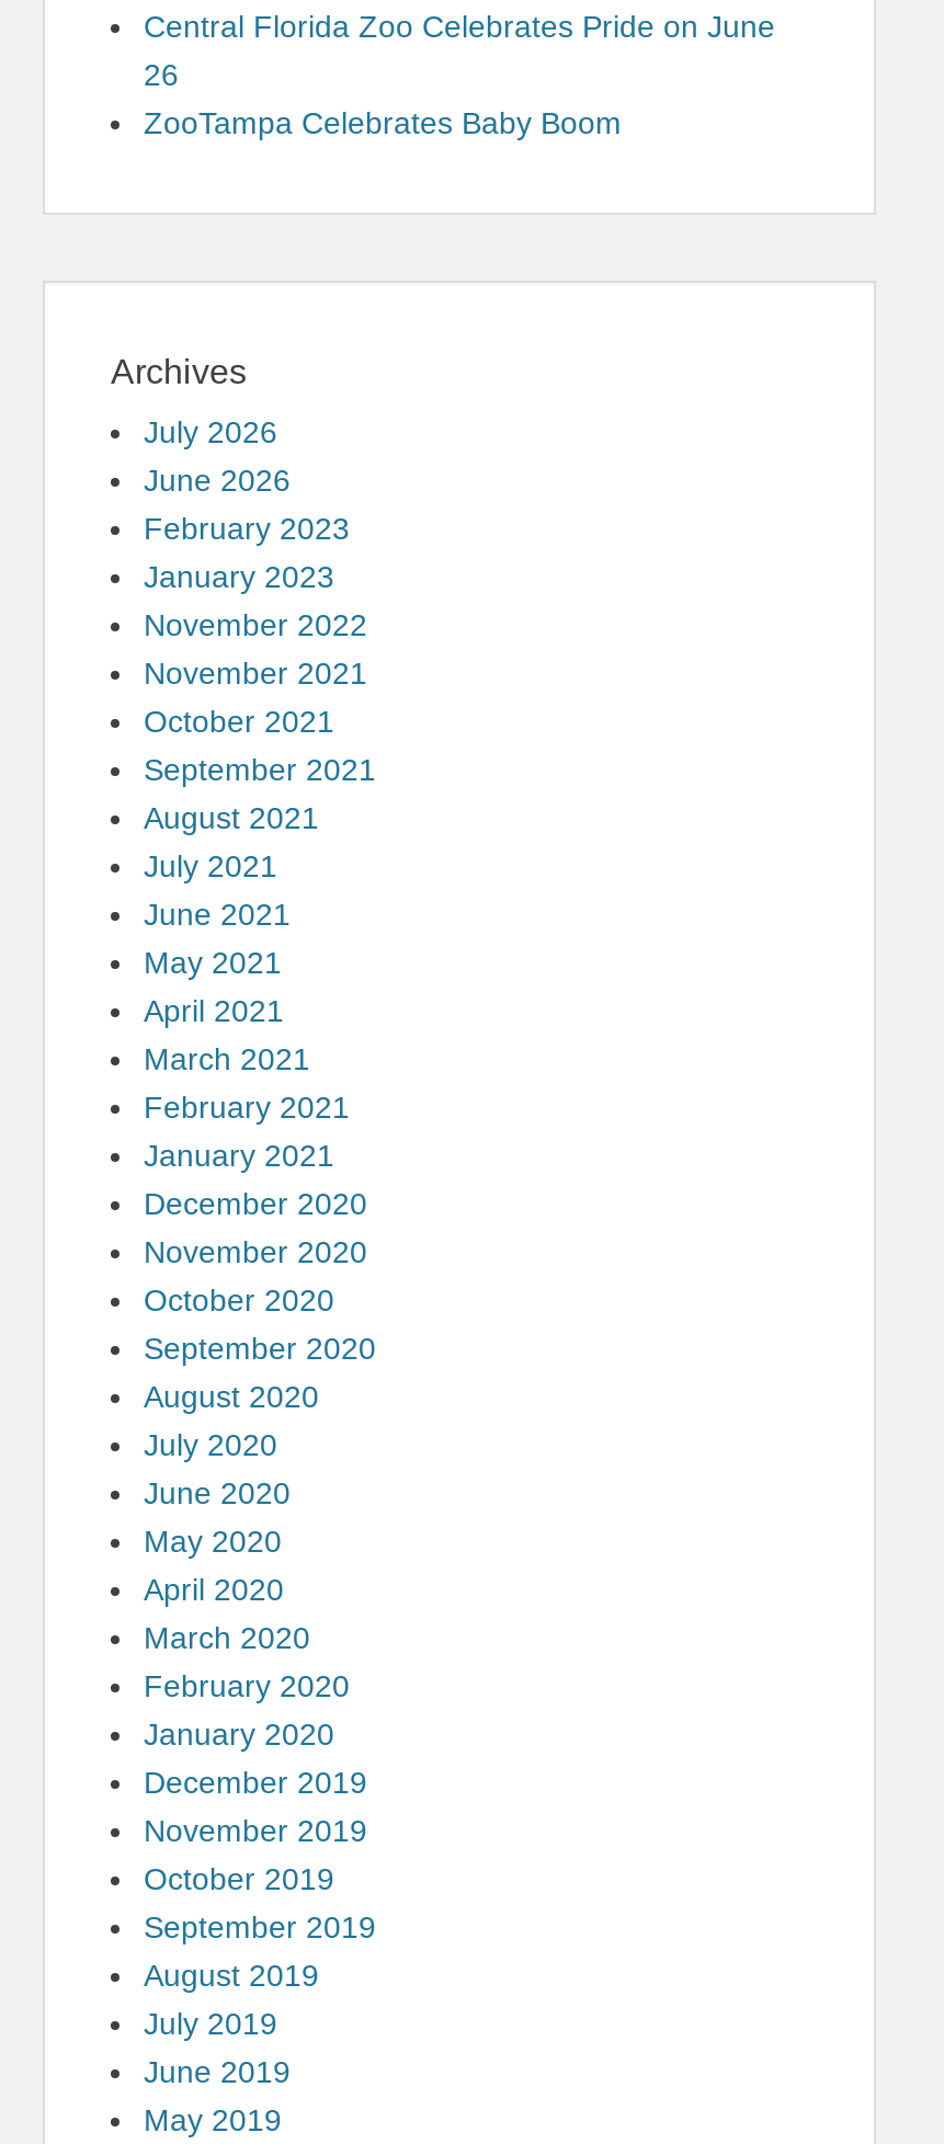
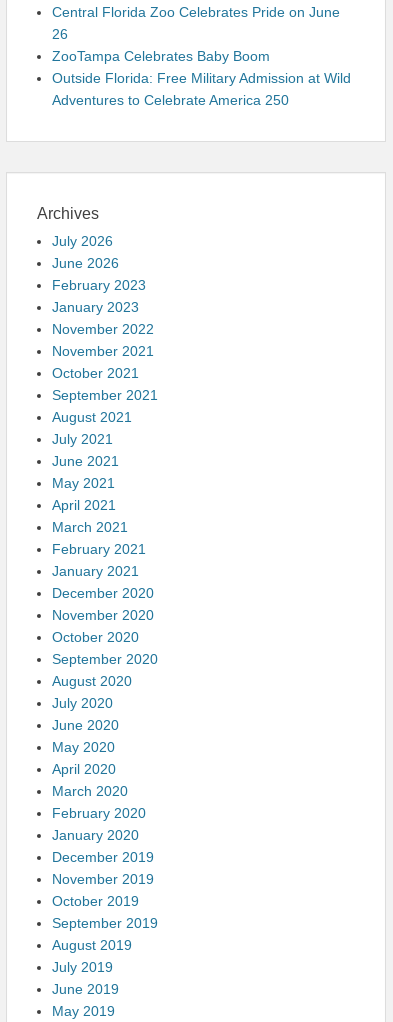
+ Outside Florida: Free Military Admission at Wild
+ Adventures to Celebrate America 250
